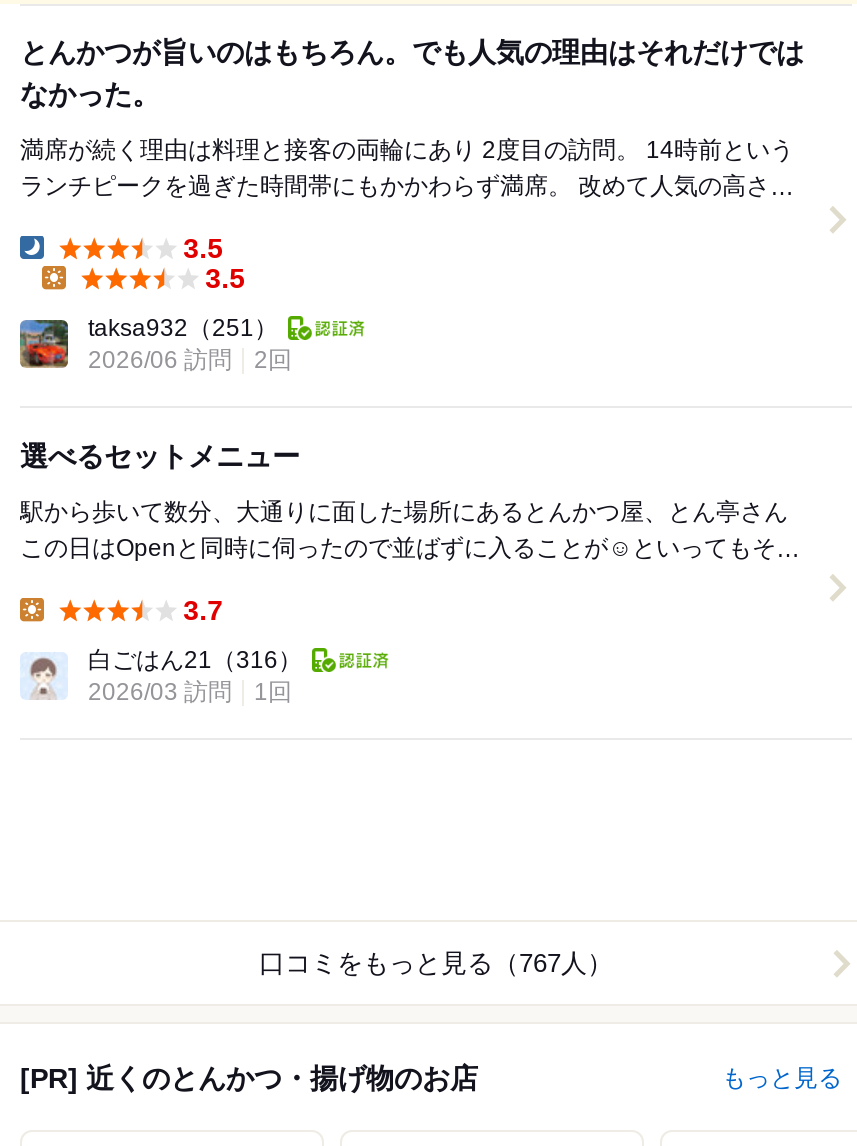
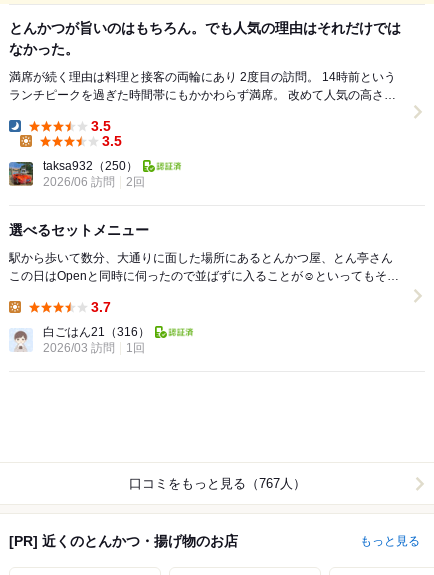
- taksa932（251）
+ taksa932（250）
